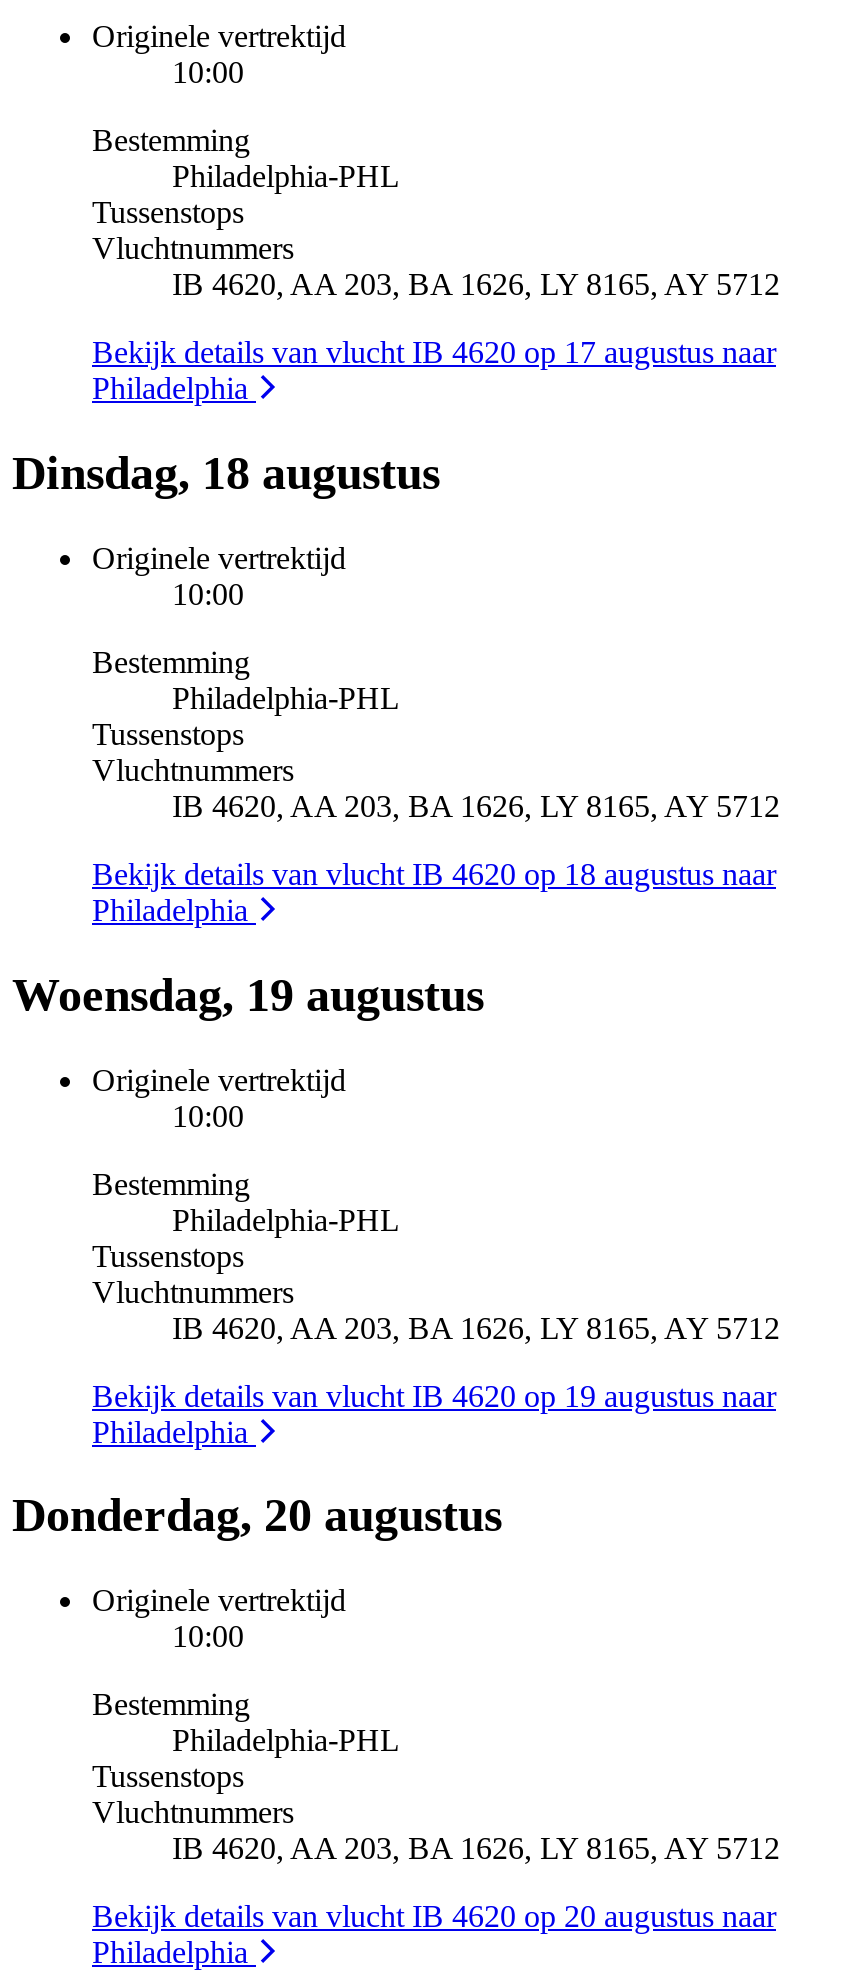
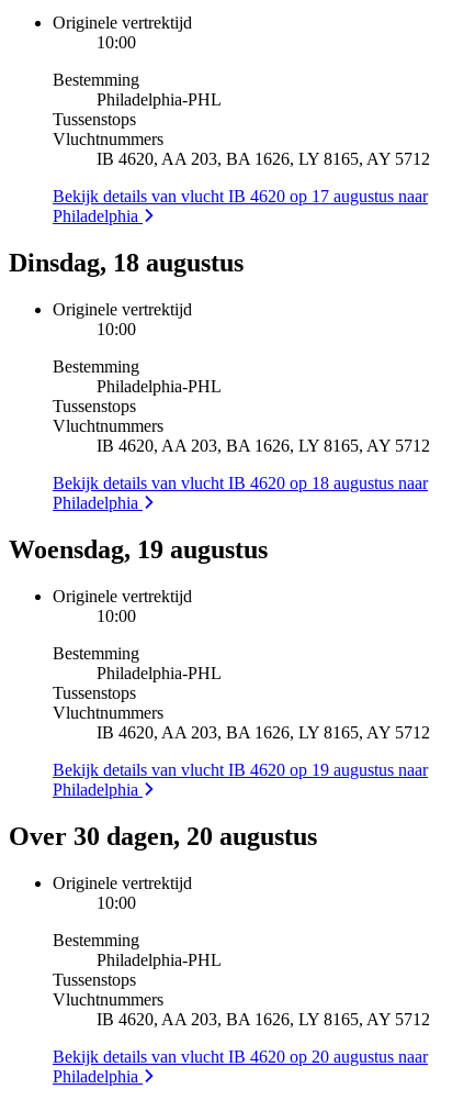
- Donderdag, 20 augustus
+ Over 30 dagen, 20 augustus
